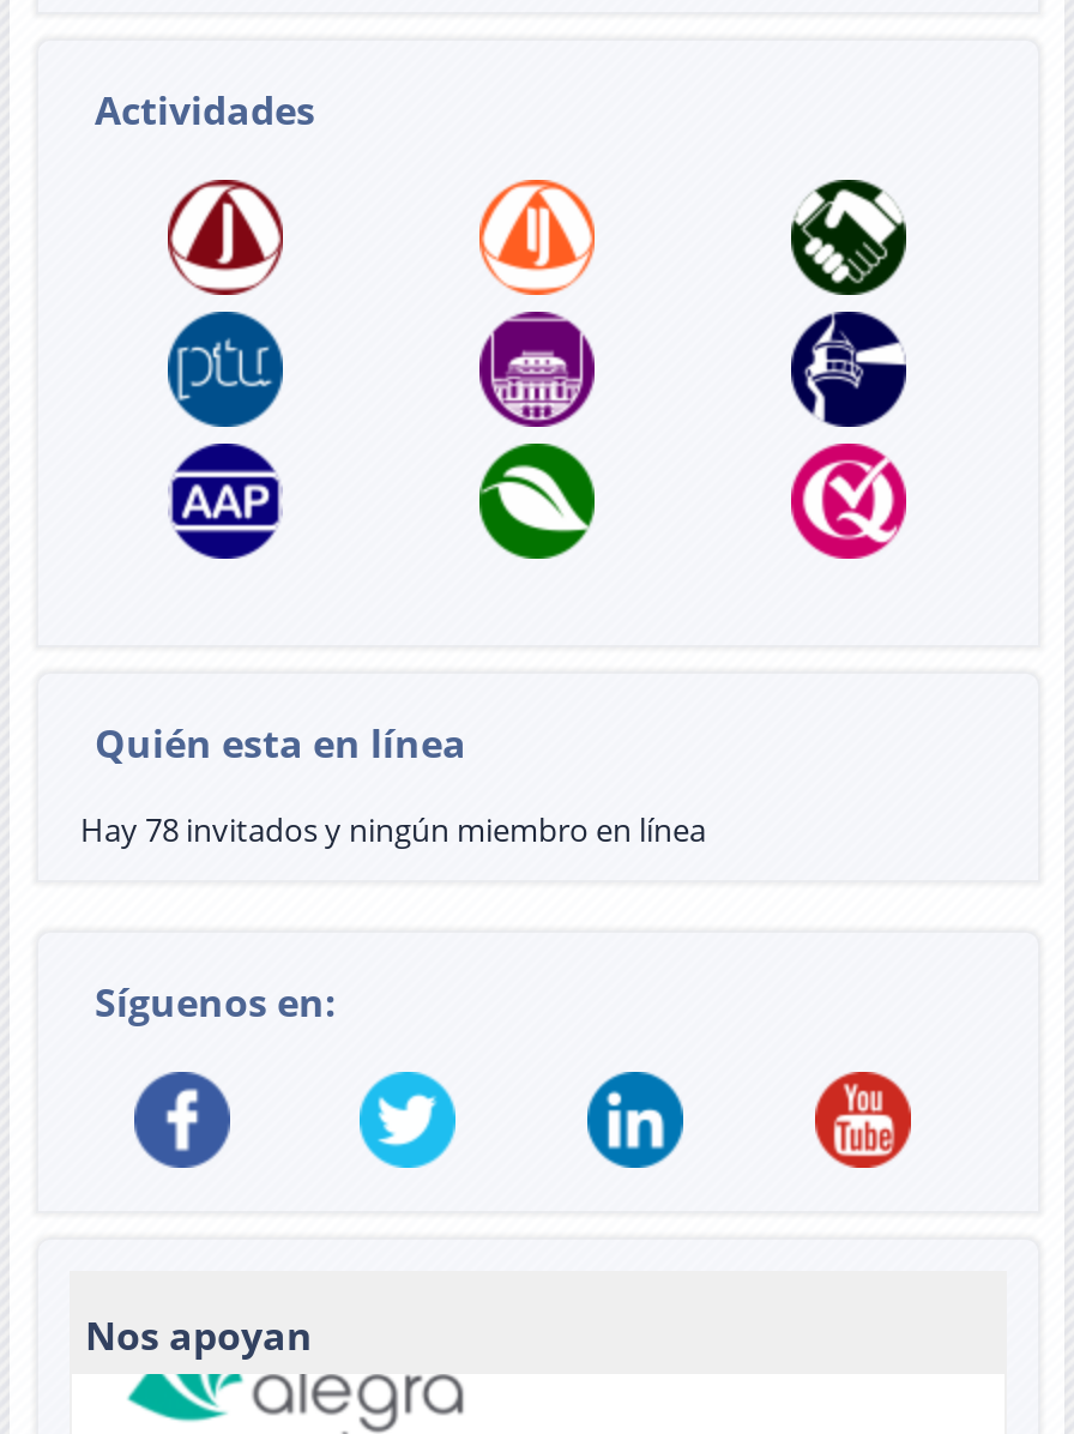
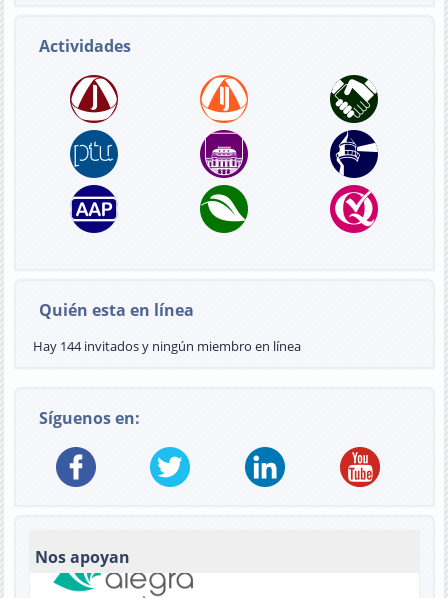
- Hay 78 invitados y ningún miembro en línea
+ Hay 144 invitados y ningún miembro en línea
